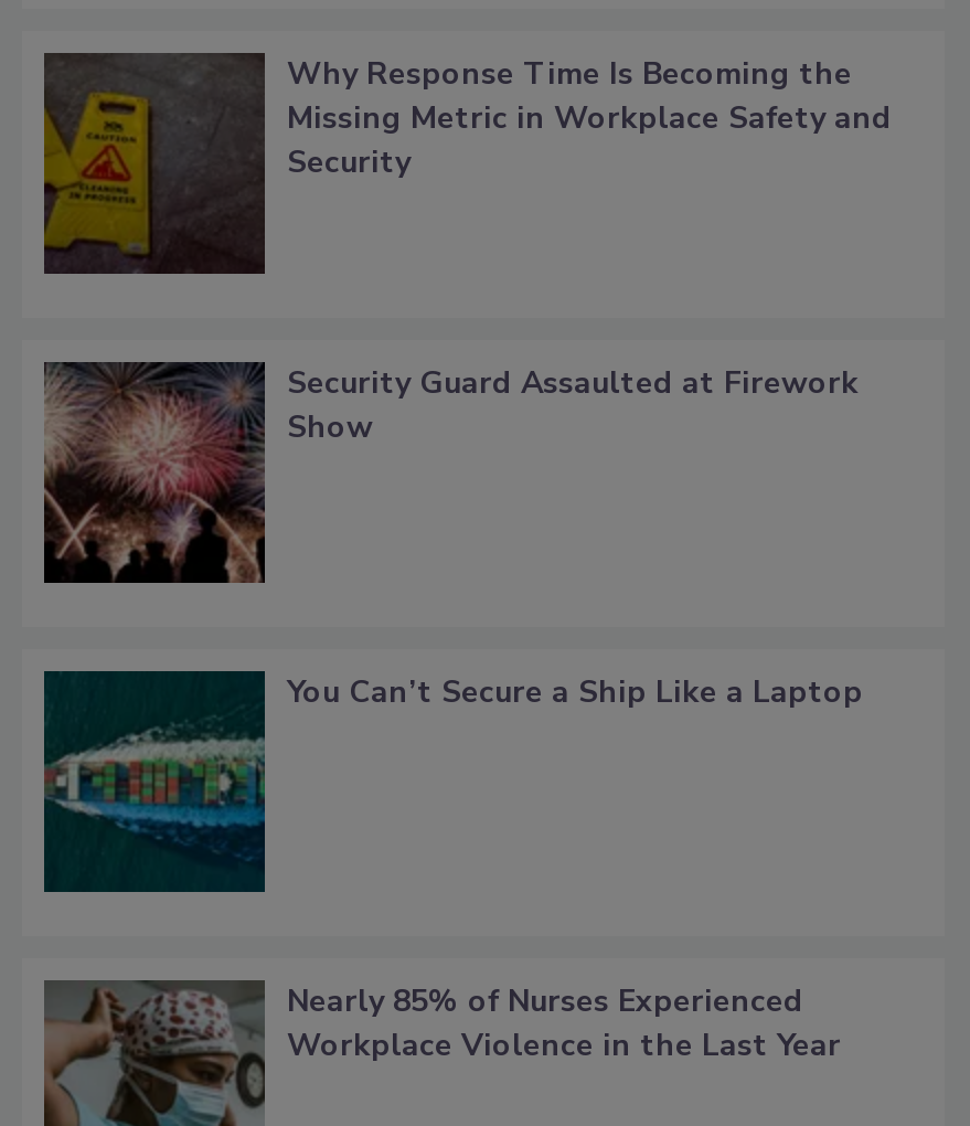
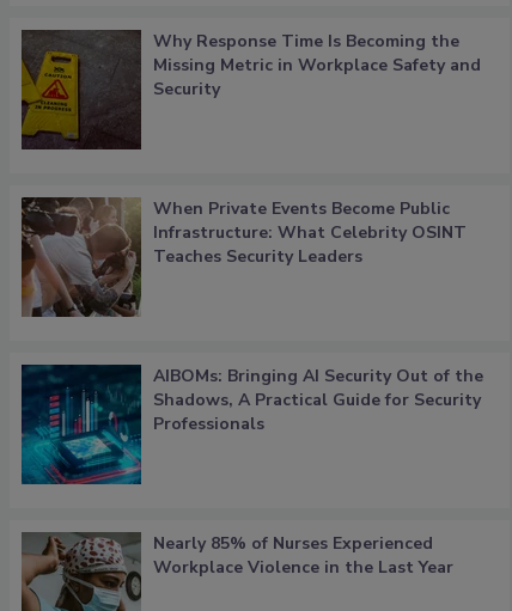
- [image]
- Security Guard Assaulted at Firework
- Show
+ [image]
+ When Private Events Become Public
+ Infrastructure: What Celebrity OSINT
+ Teaches Security Leaders

- [image]
- You Can’t Secure a Ship Like a Laptop
+ [image]
+ AIBOMs: Bringing AI Security Out of the
+ Shadows, A Practical Guide for Security
+ Professionals
